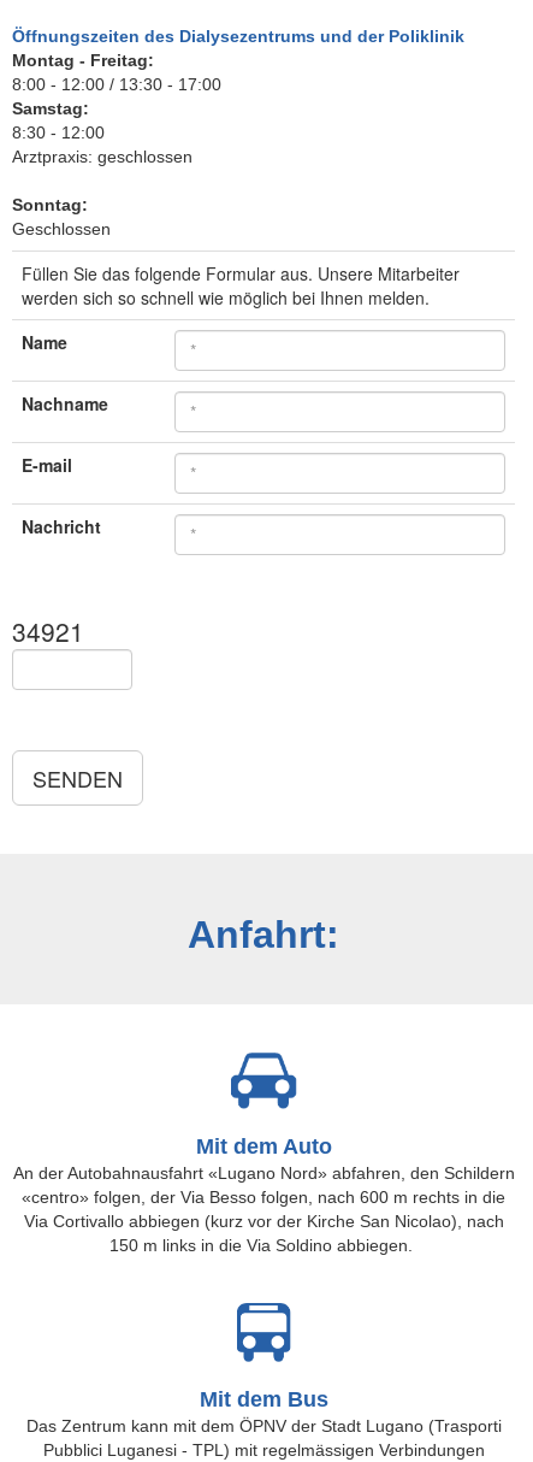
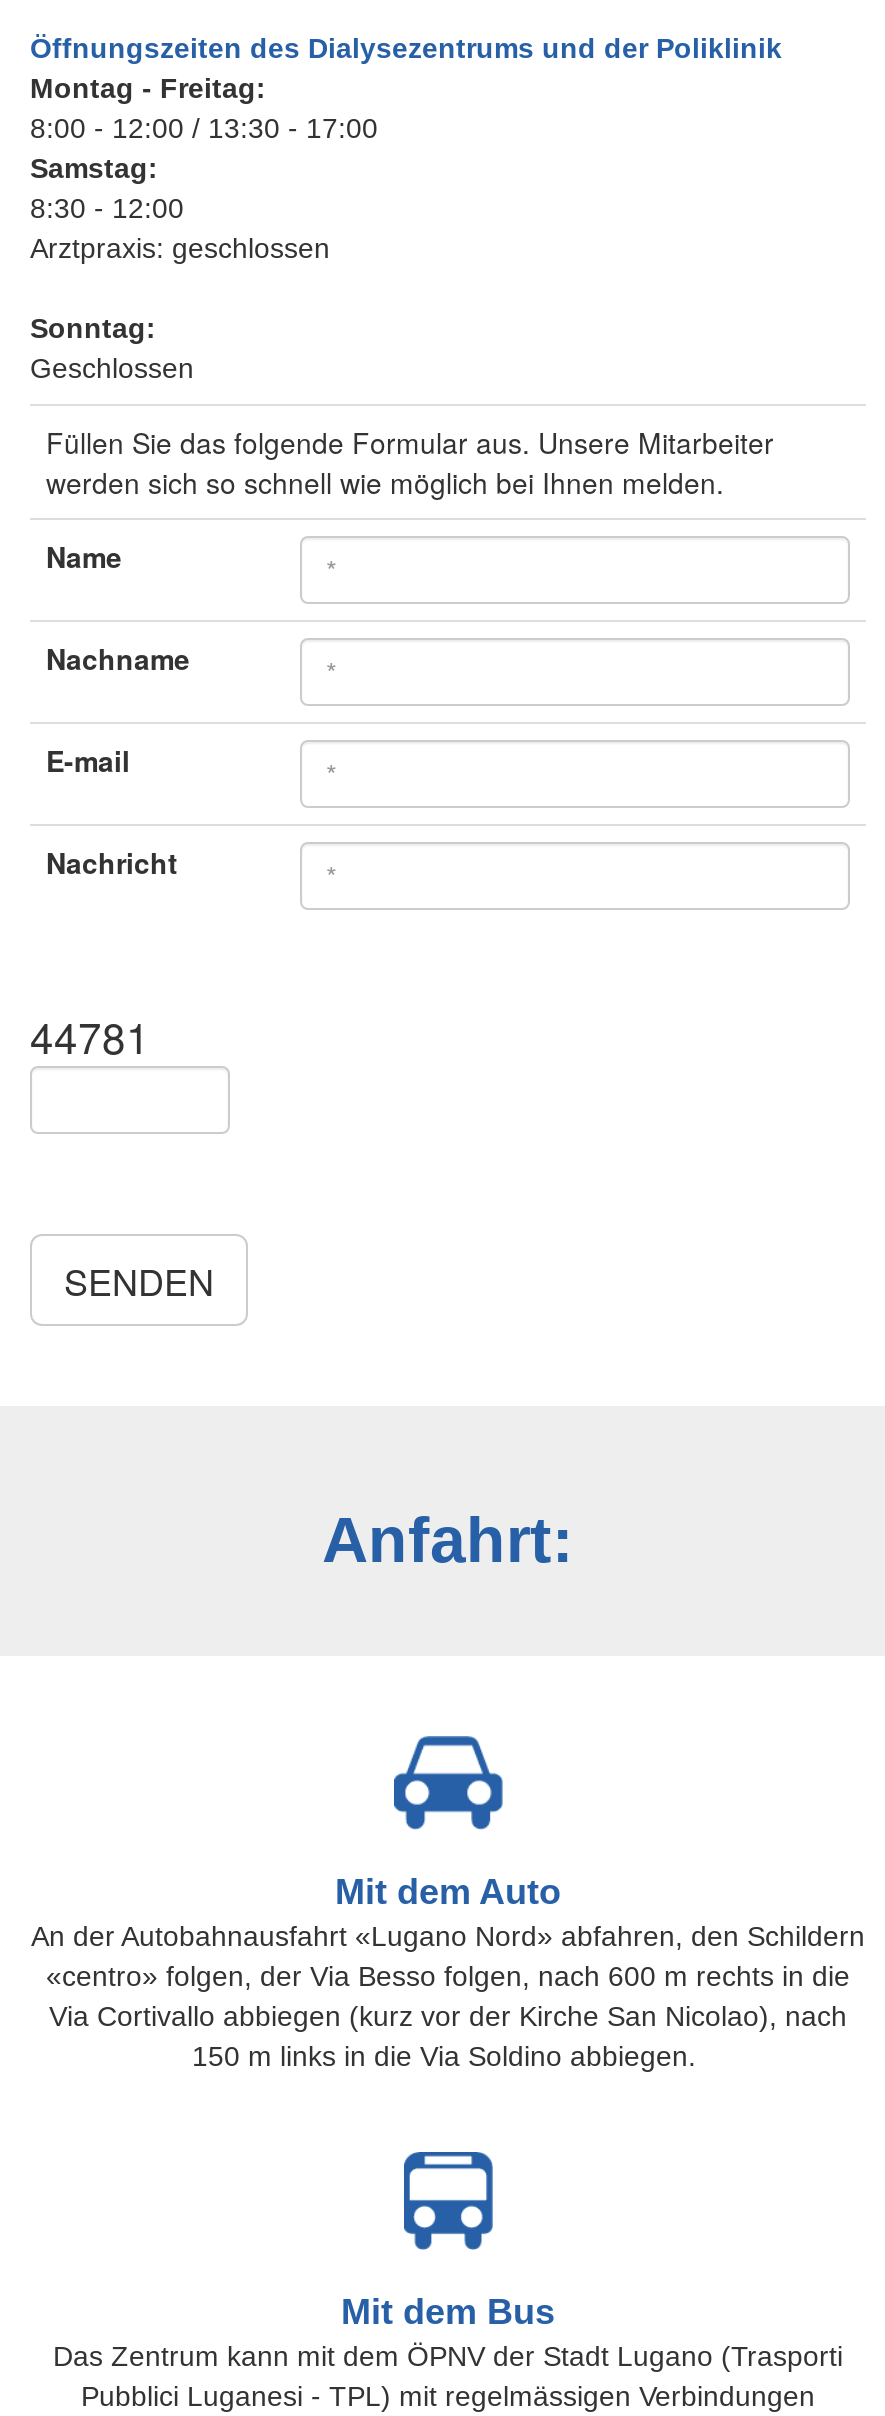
- 34921
+ 44781
